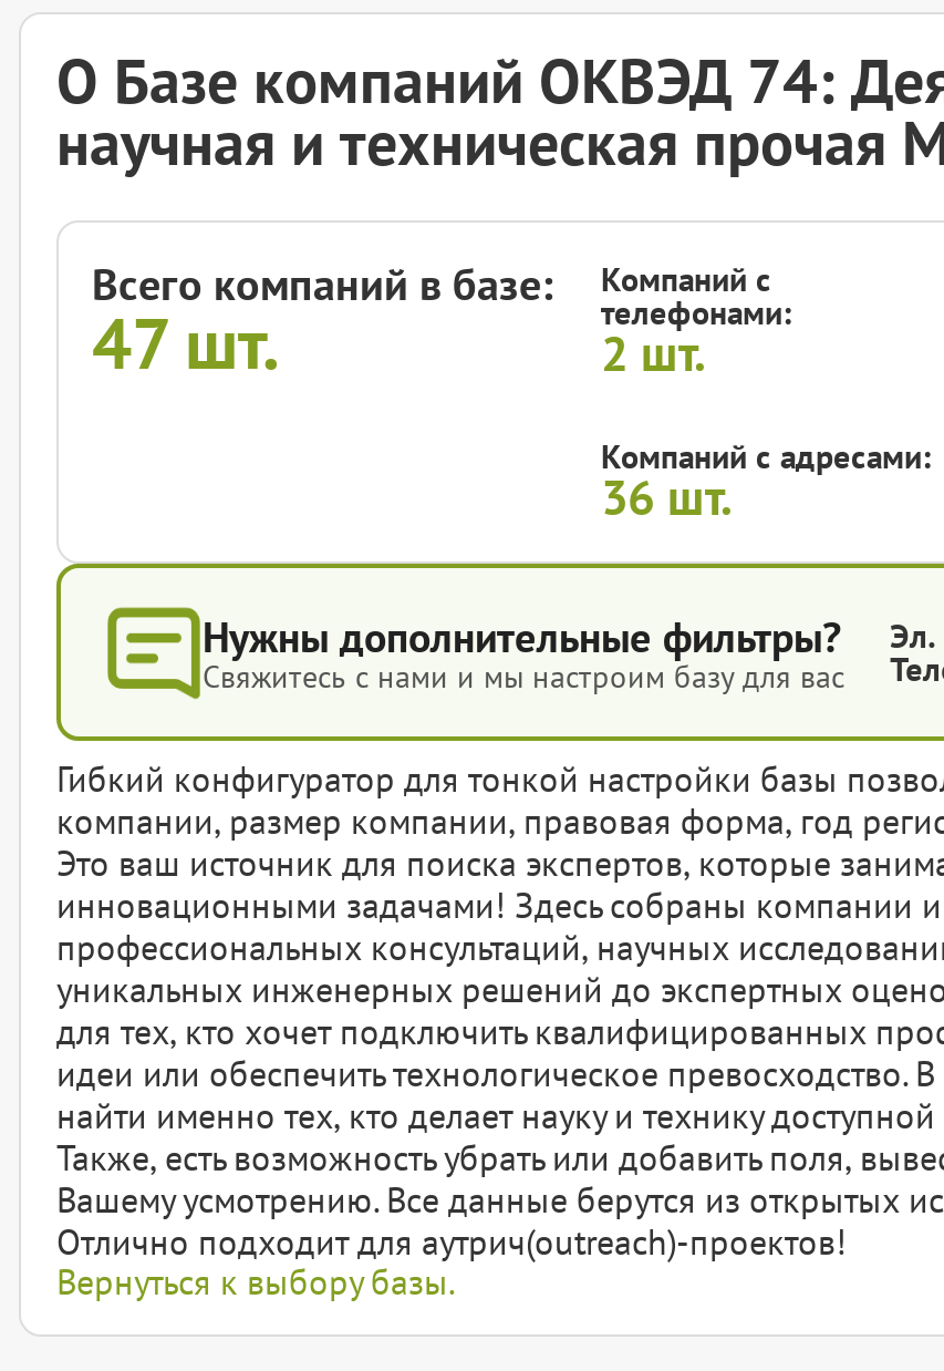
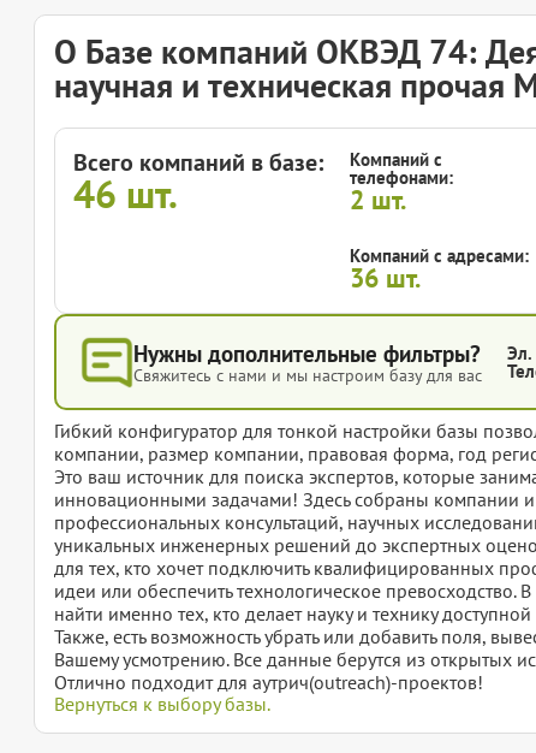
- 47шт.
+ 46шт.
